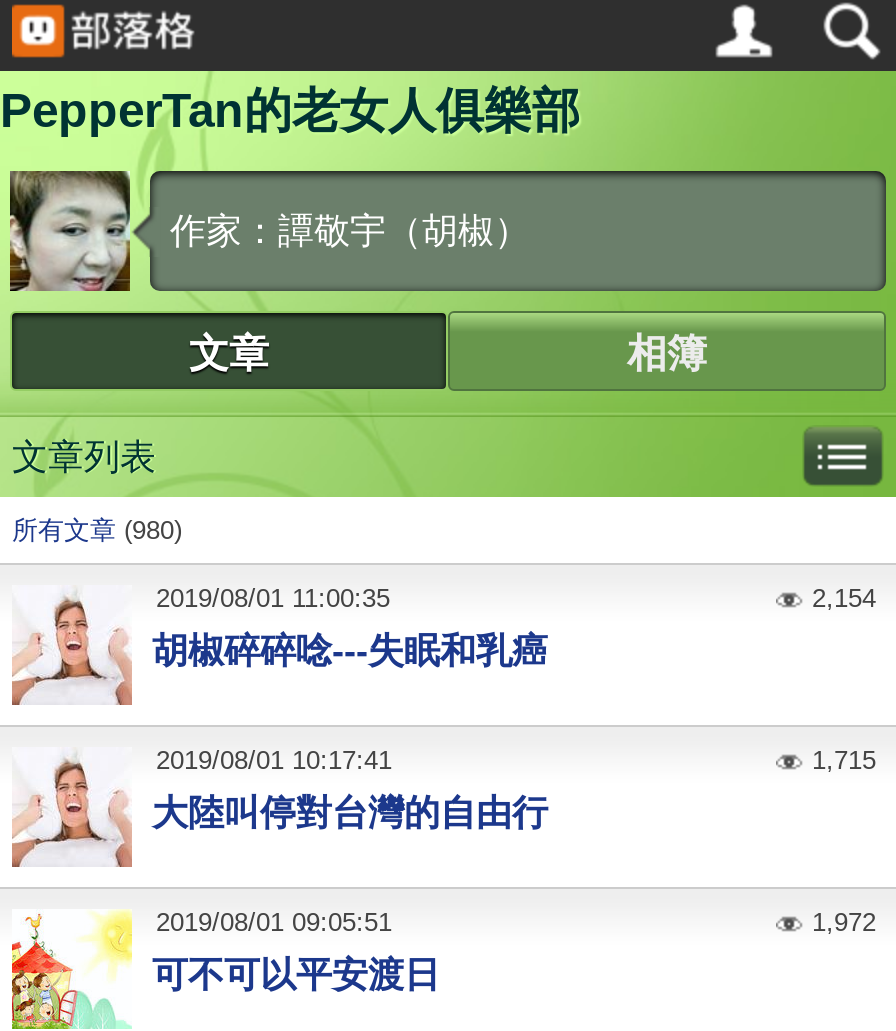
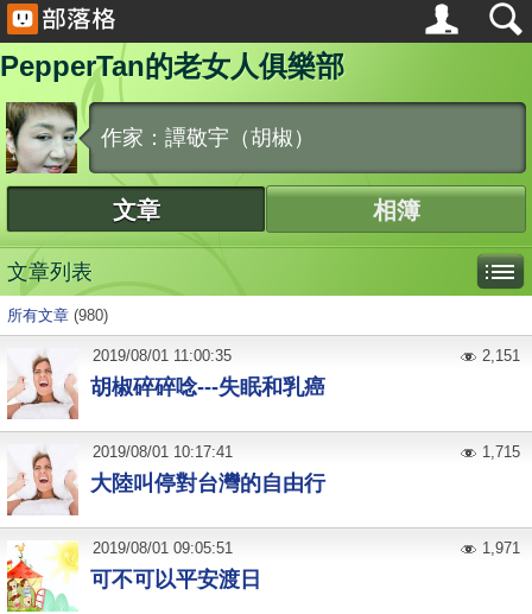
- 2,154
+ 2,151

- 1,972
+ 1,971
